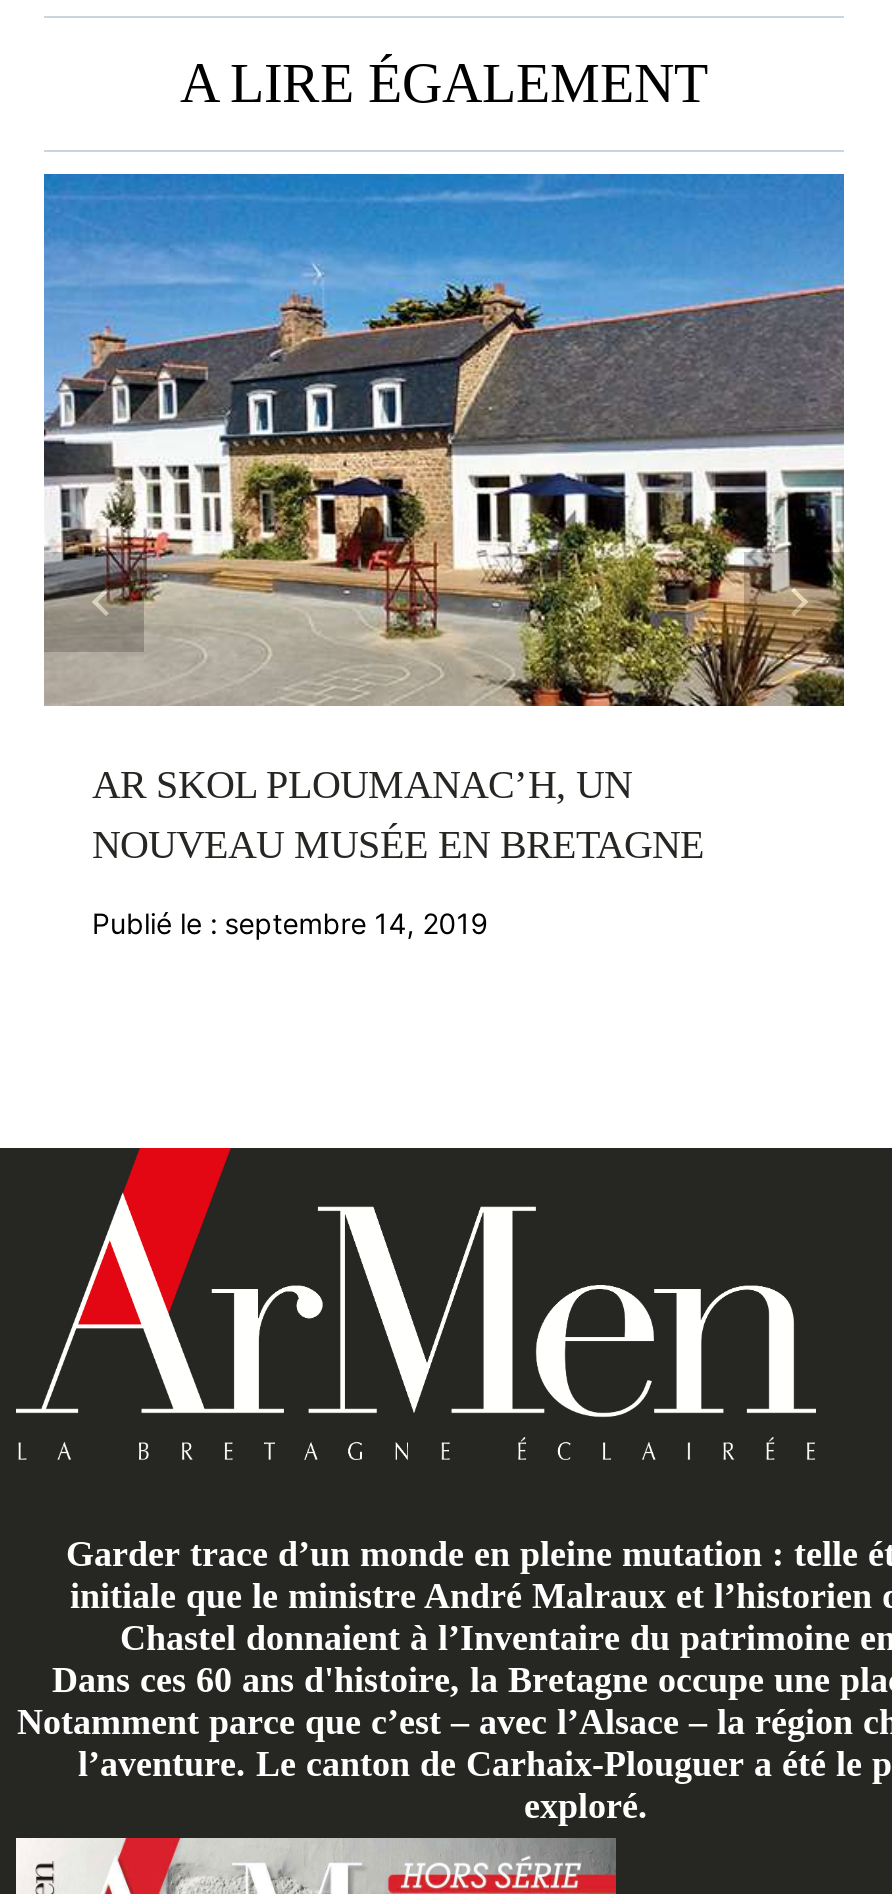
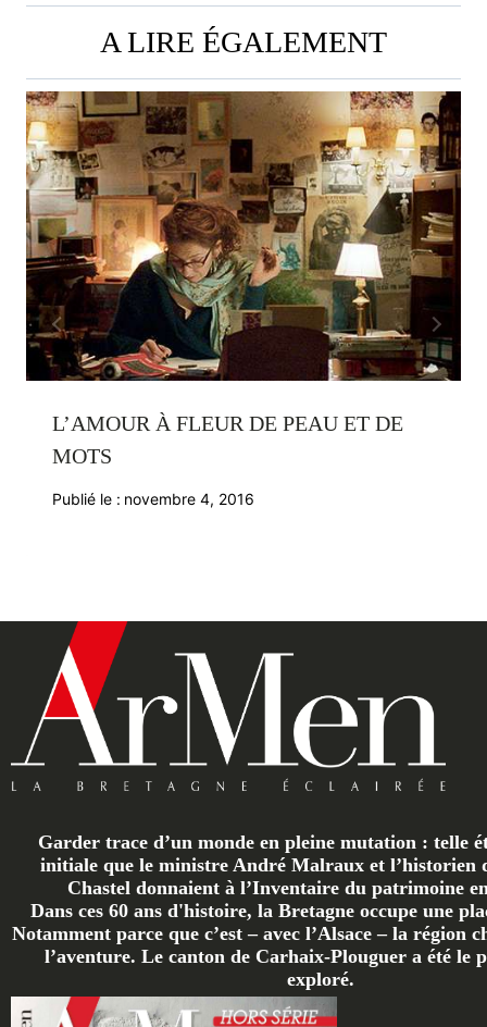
- [image]
- AR SKOL PLOUMANAC’H, UN
- NOUVEAU MUSÉE EN BRETAGNE
+ [image]
+ L’AMOUR À FLEUR DE PEAU ET DE
+ MOTS

- Publié le : septembre 14, 2019
+ Publié le : novembre 4, 2016
